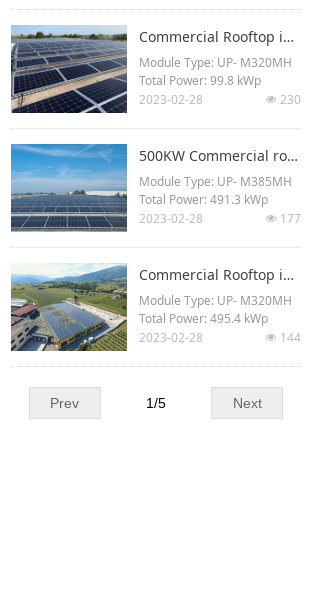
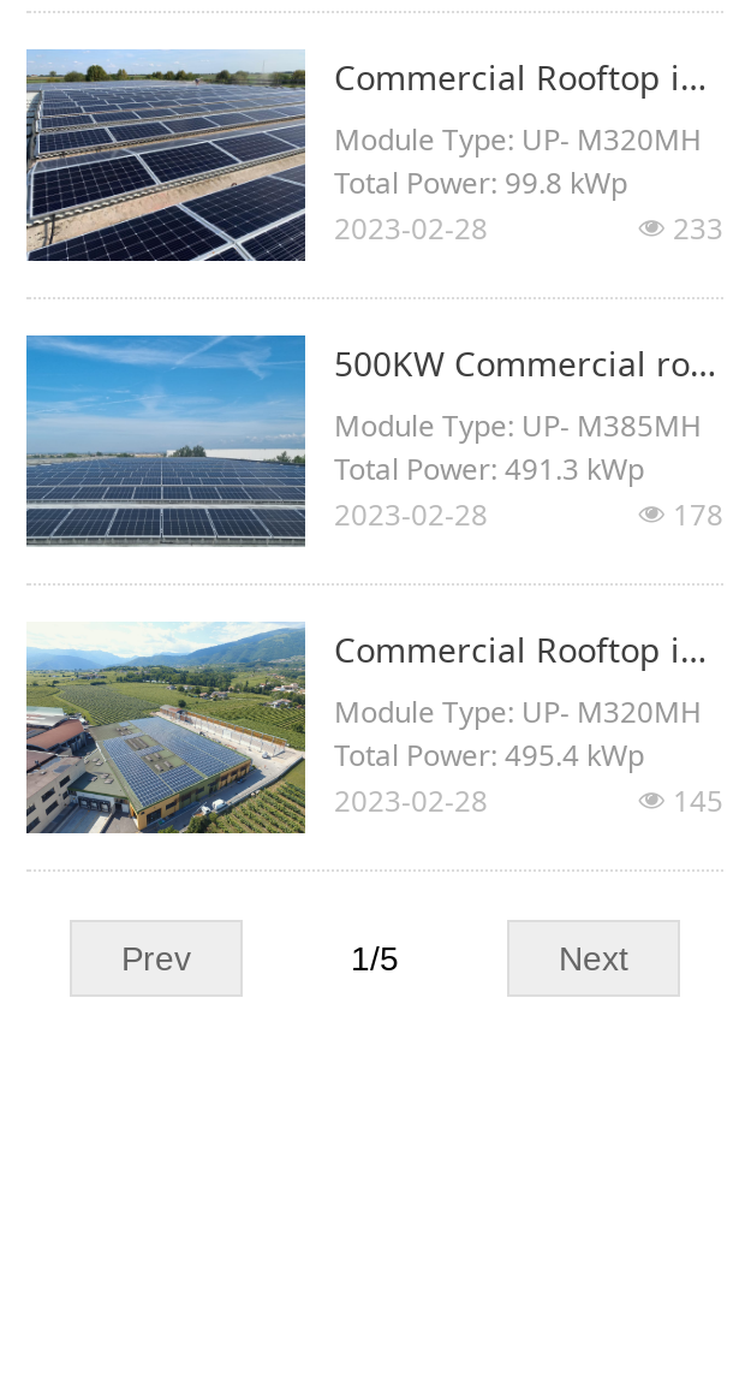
- 넶 230
+ 넶 233

- 넶 177
+ 넶 178

- 넶 144
+ 넶 145
